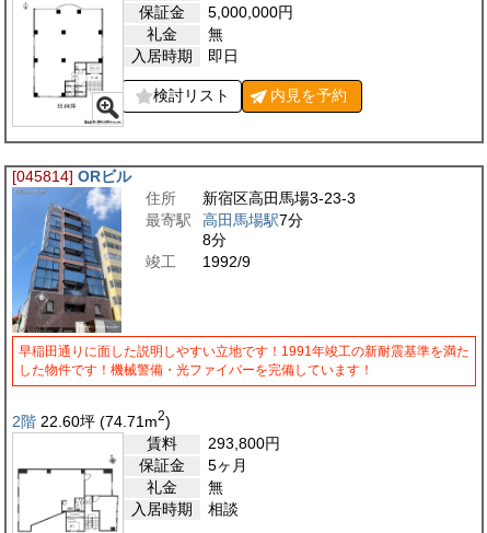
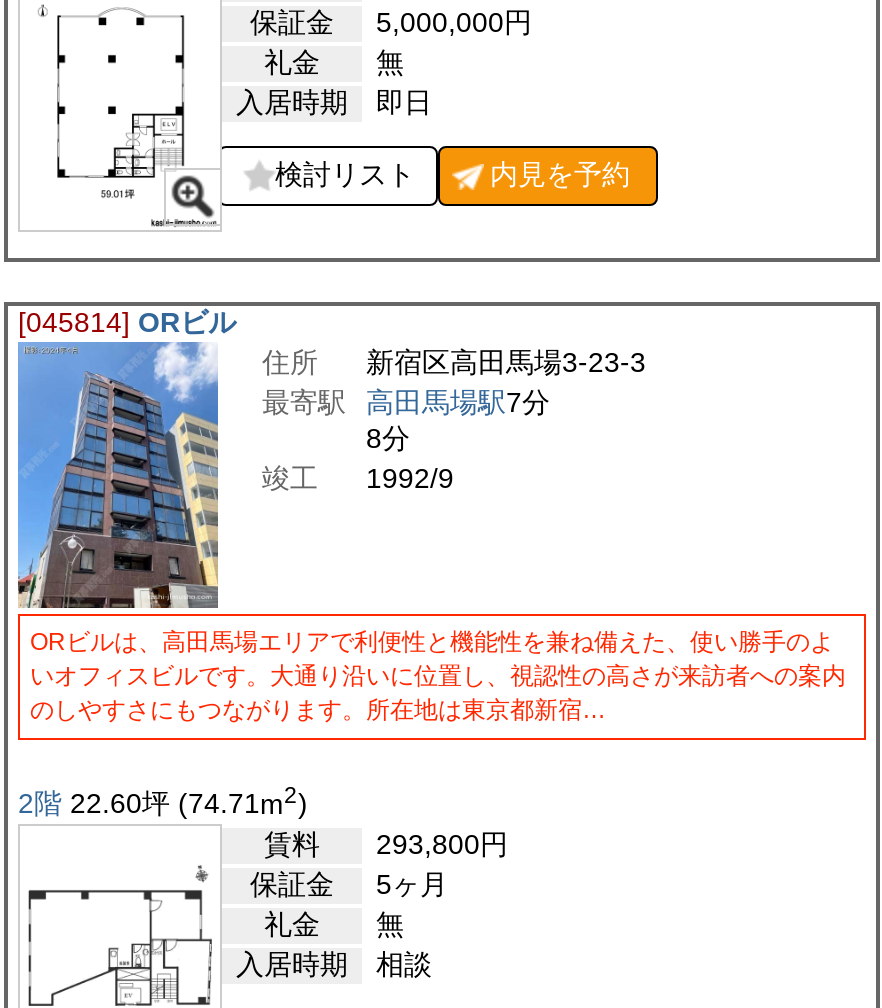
- 早稲田通りに面した説明しやすい立地です！1991年竣工の新耐震基準を満た
- した物件です！機械警備・光ファイバーを完備しています！
+ ORビルは、高田馬場エリアで利便性と機能性を兼ね備えた、使い勝手のよ
+ いオフィスビルです。大通り沿いに位置し、視認性の高さが来訪者への案内
+ のしやすさにもつながります。所在地は東京都新宿…
